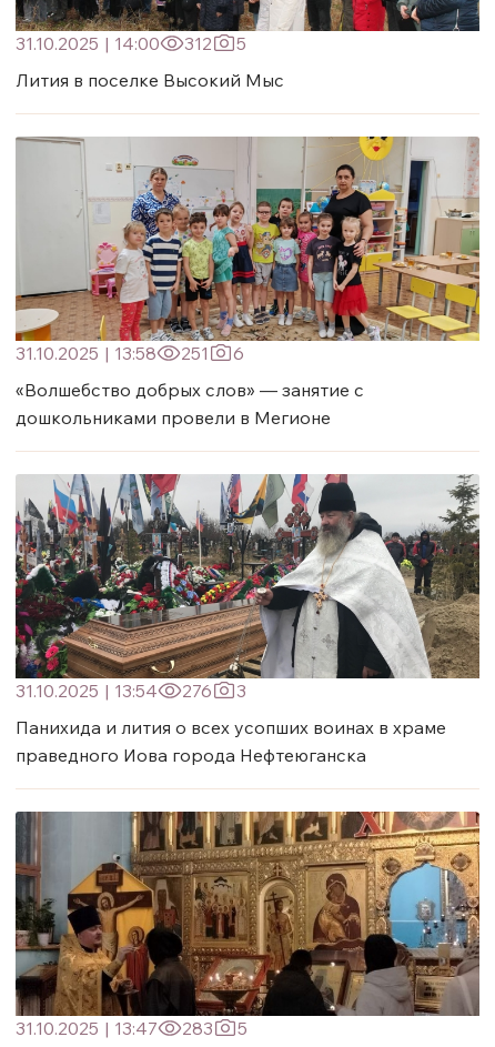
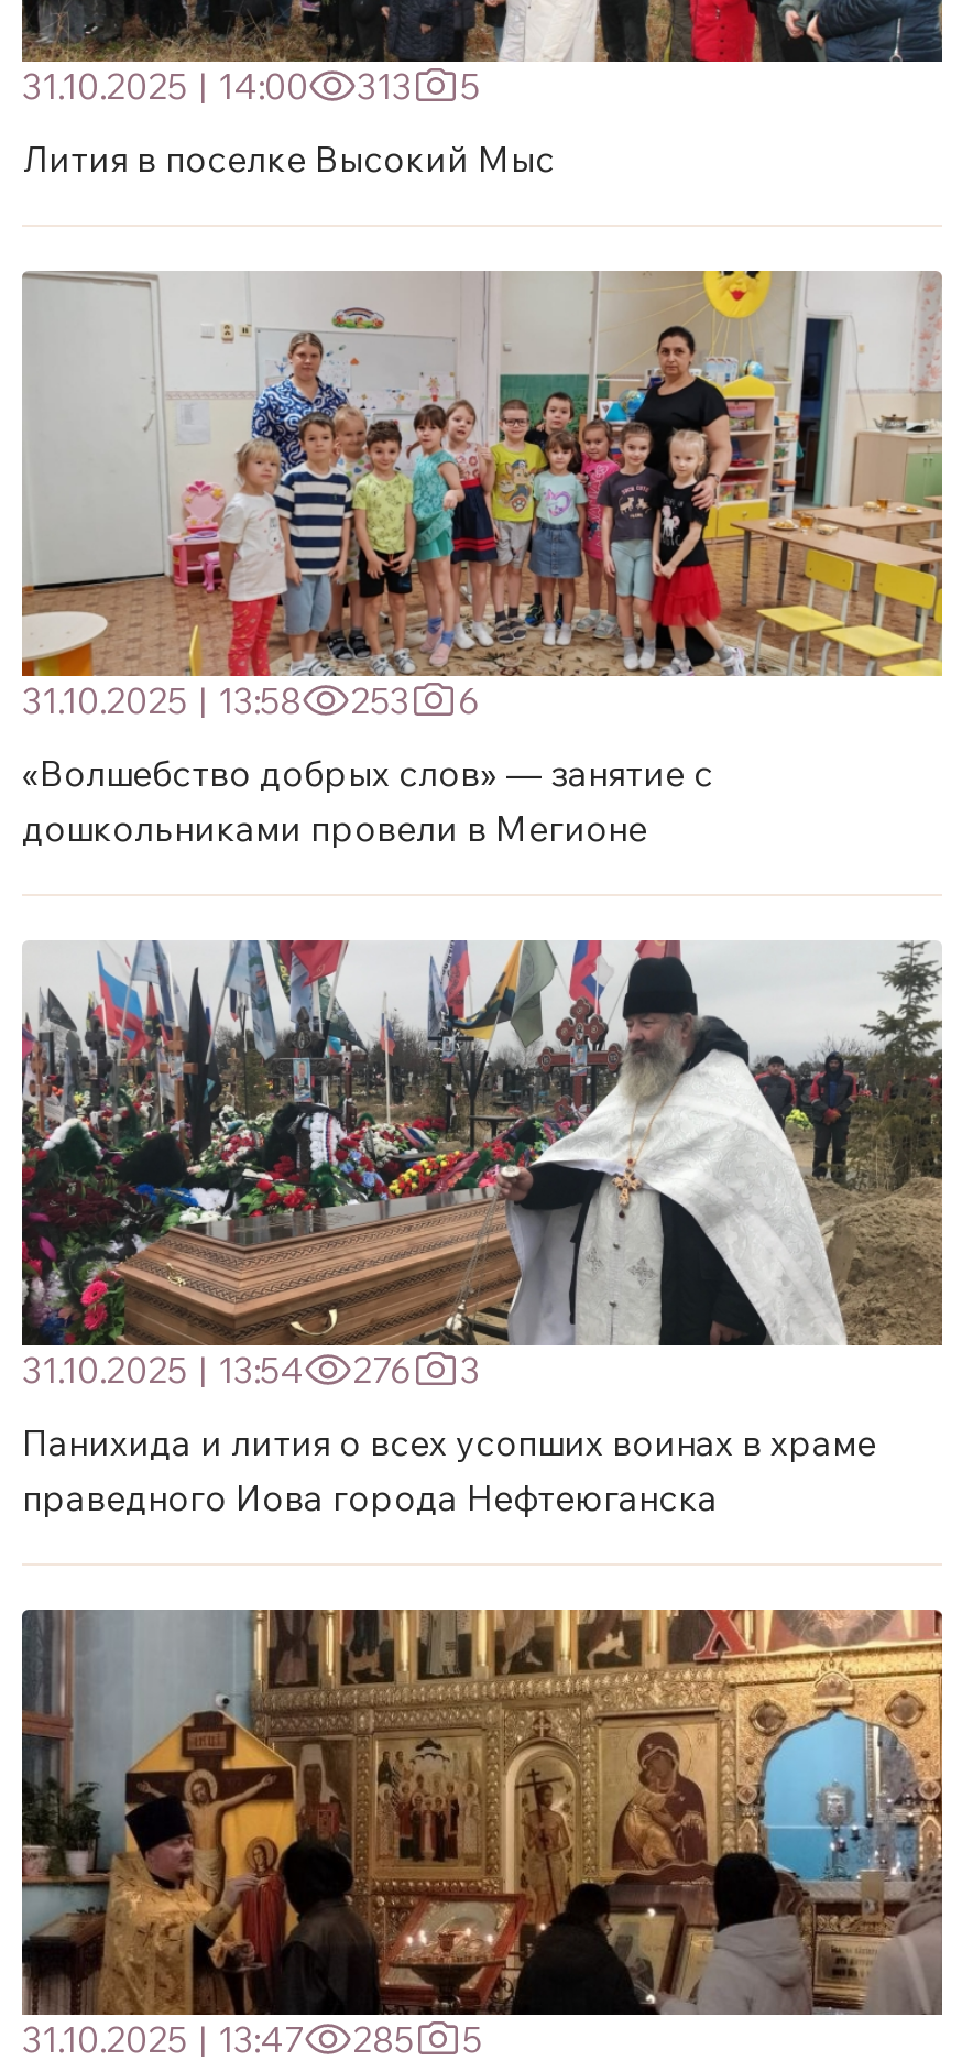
- 312
+ 313

- 251
+ 253

- 283
+ 285
